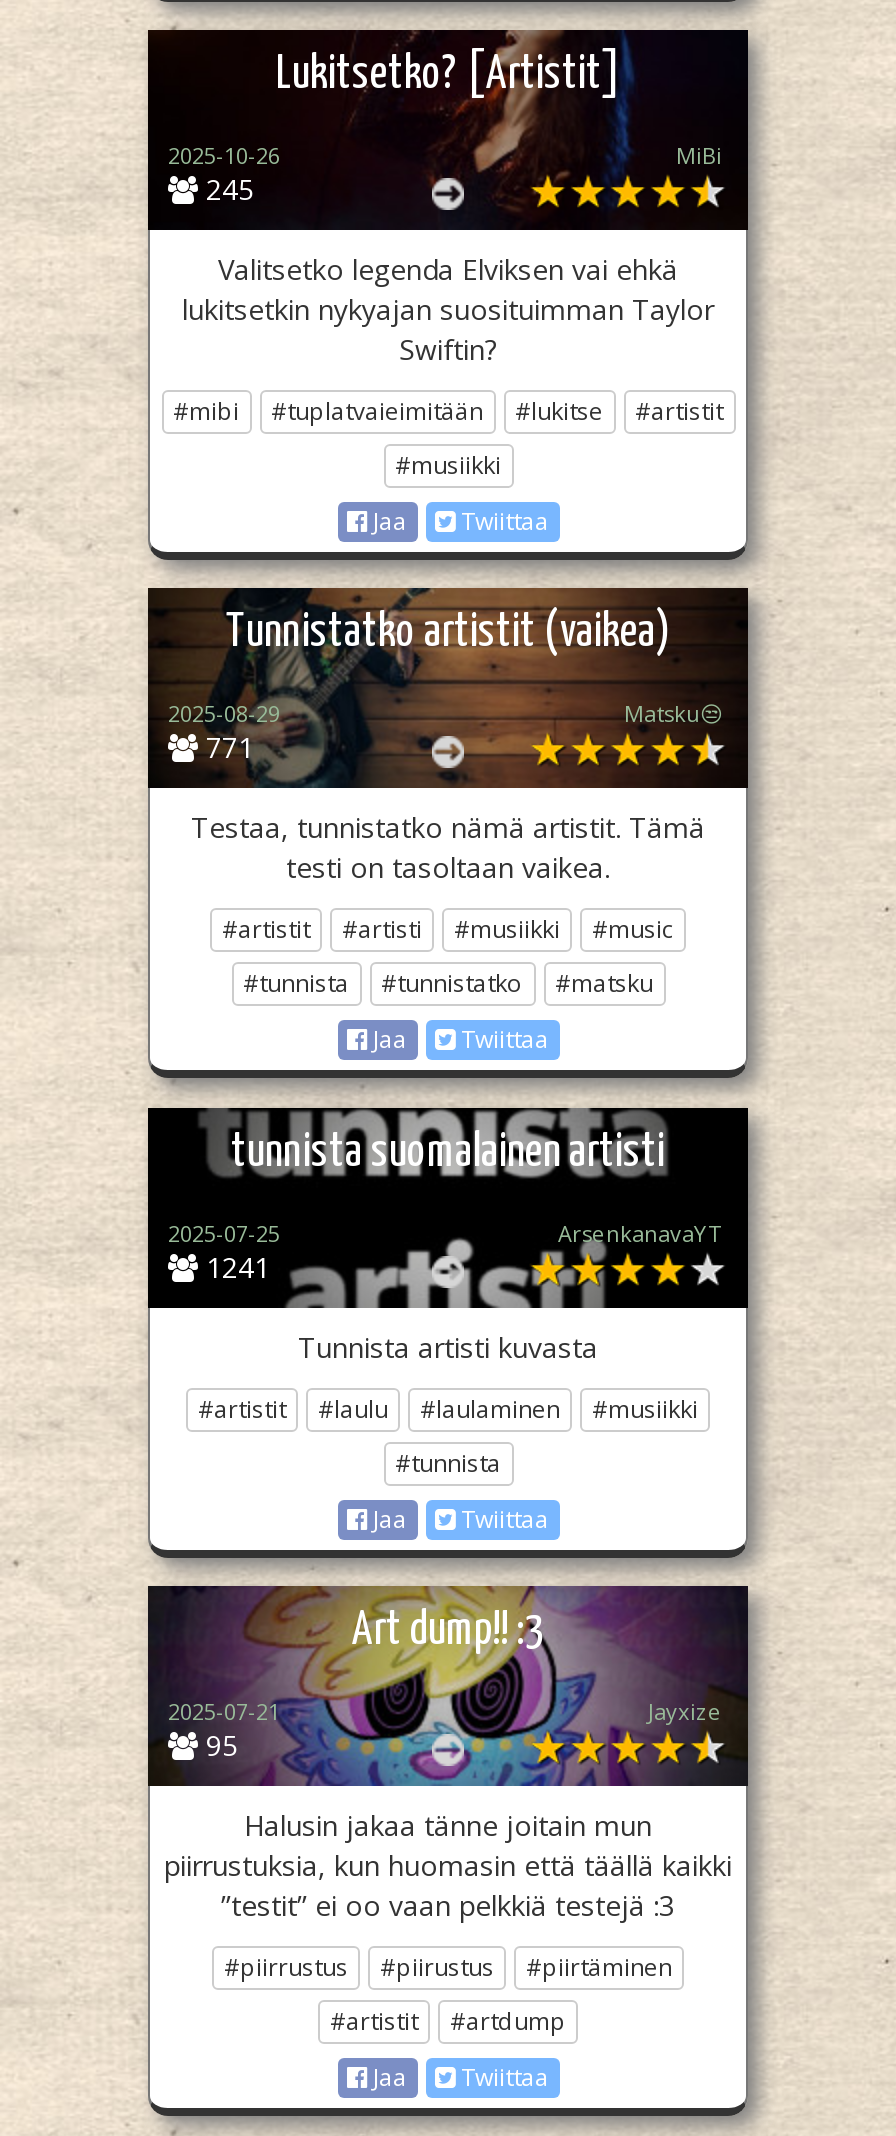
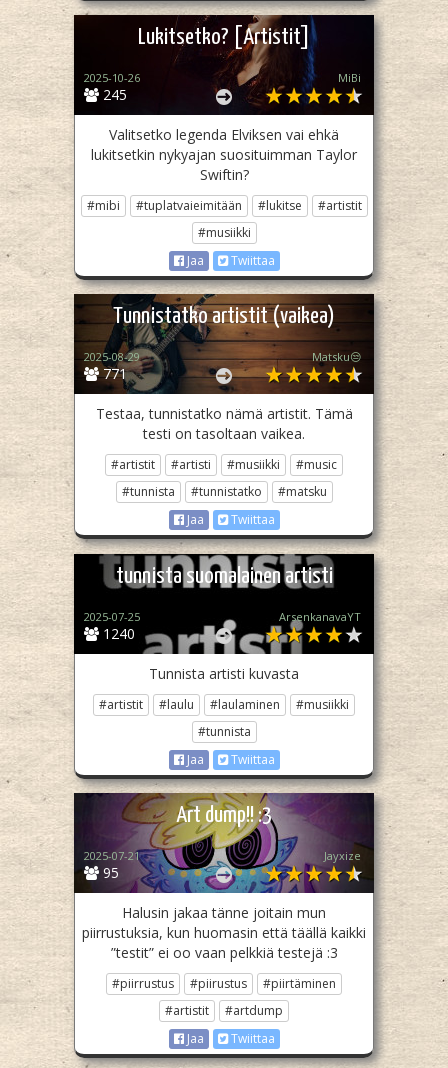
- 1241
+ 1240
